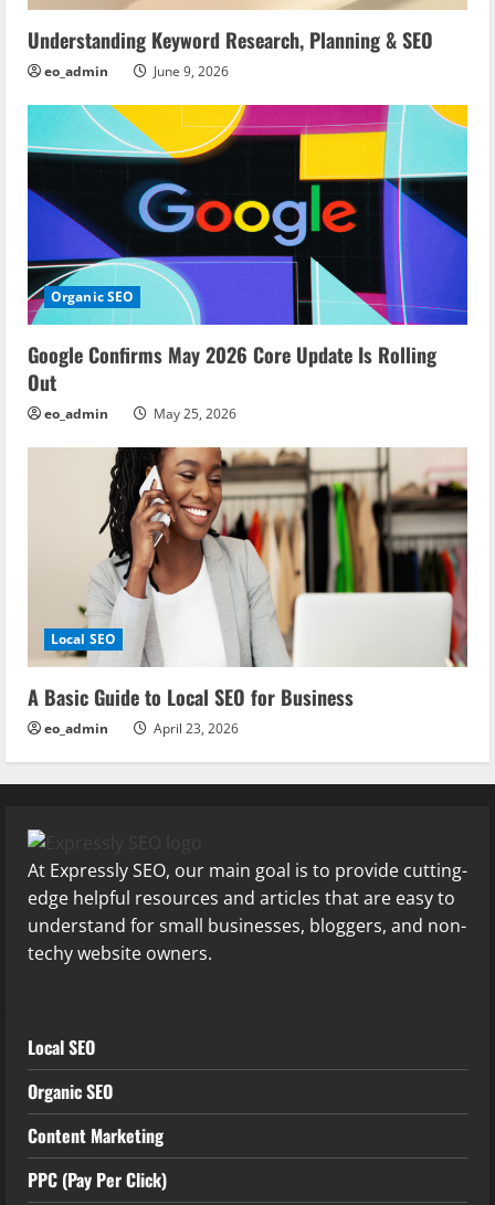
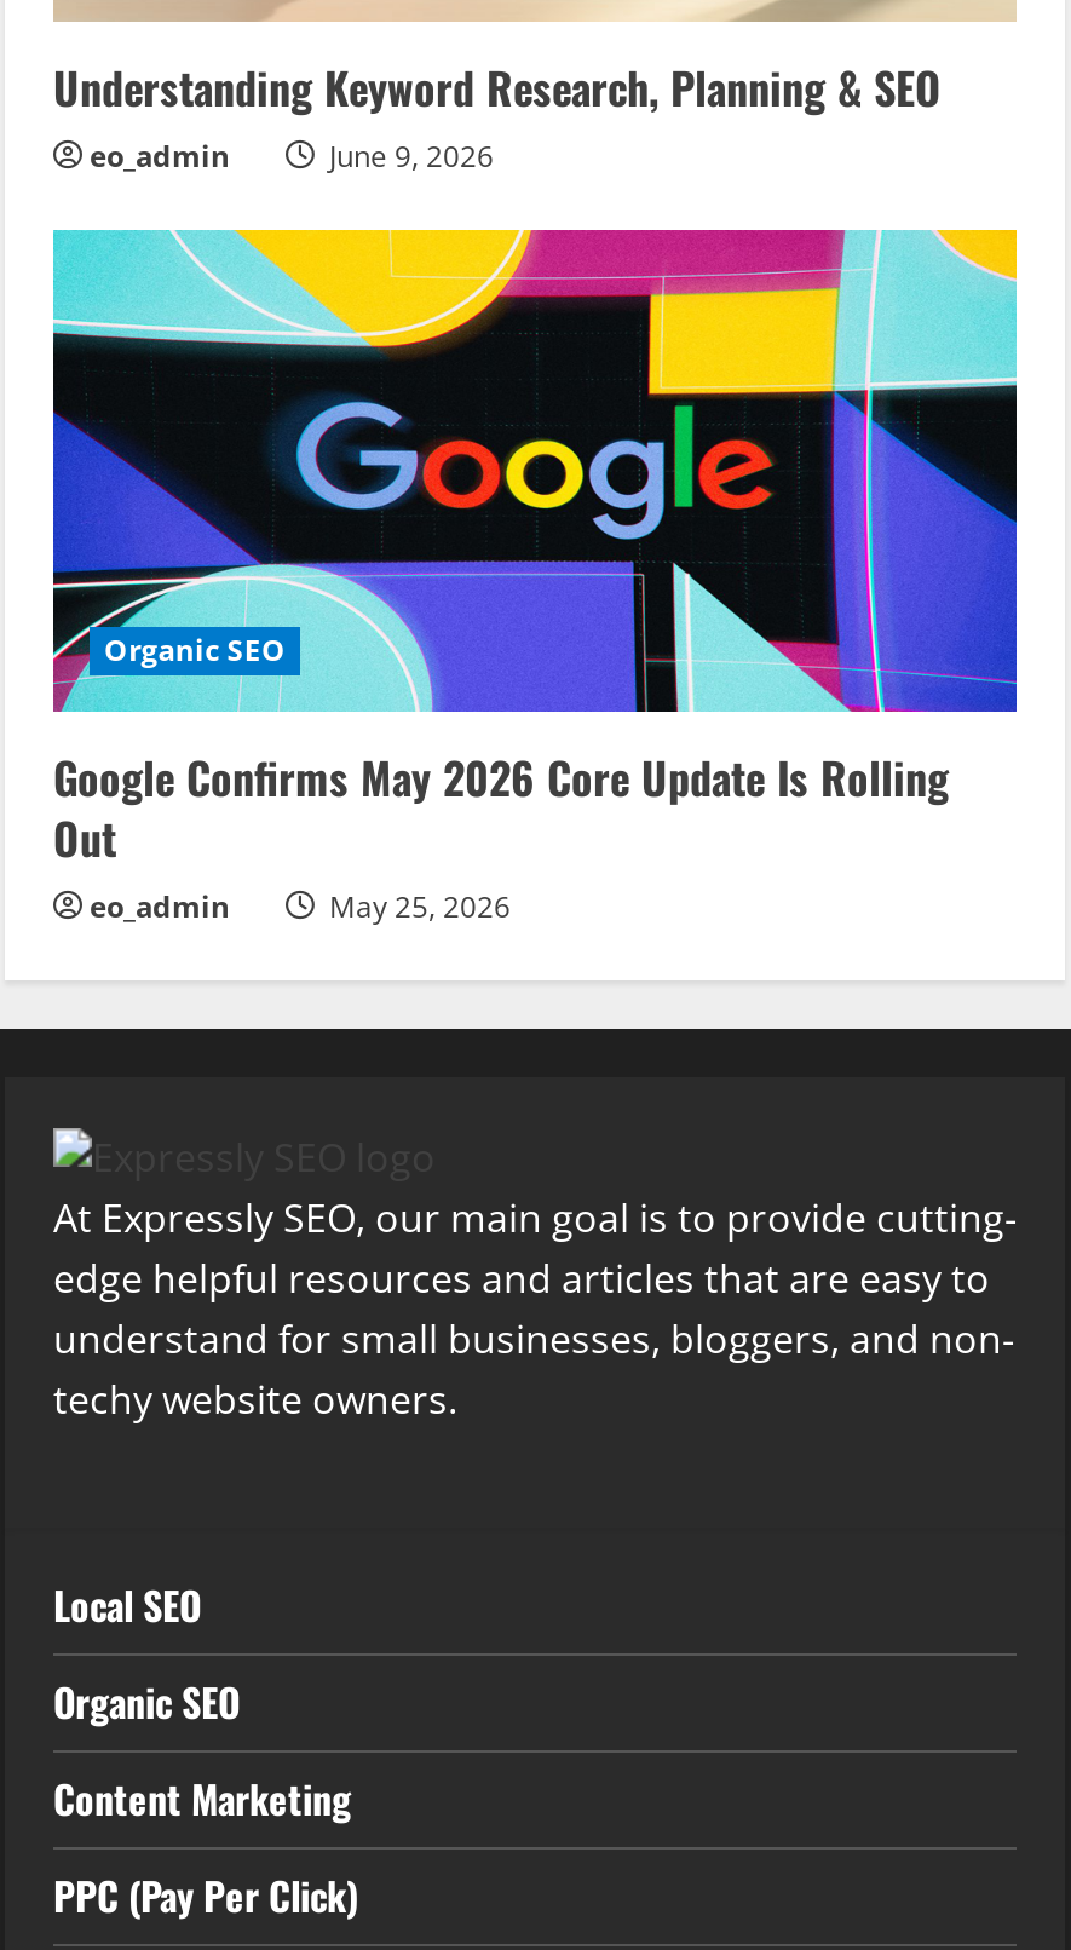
- [image]
- Local SEO
- A Basic Guide to Local SEO for Business
- eo_admin
- April 23, 2026
